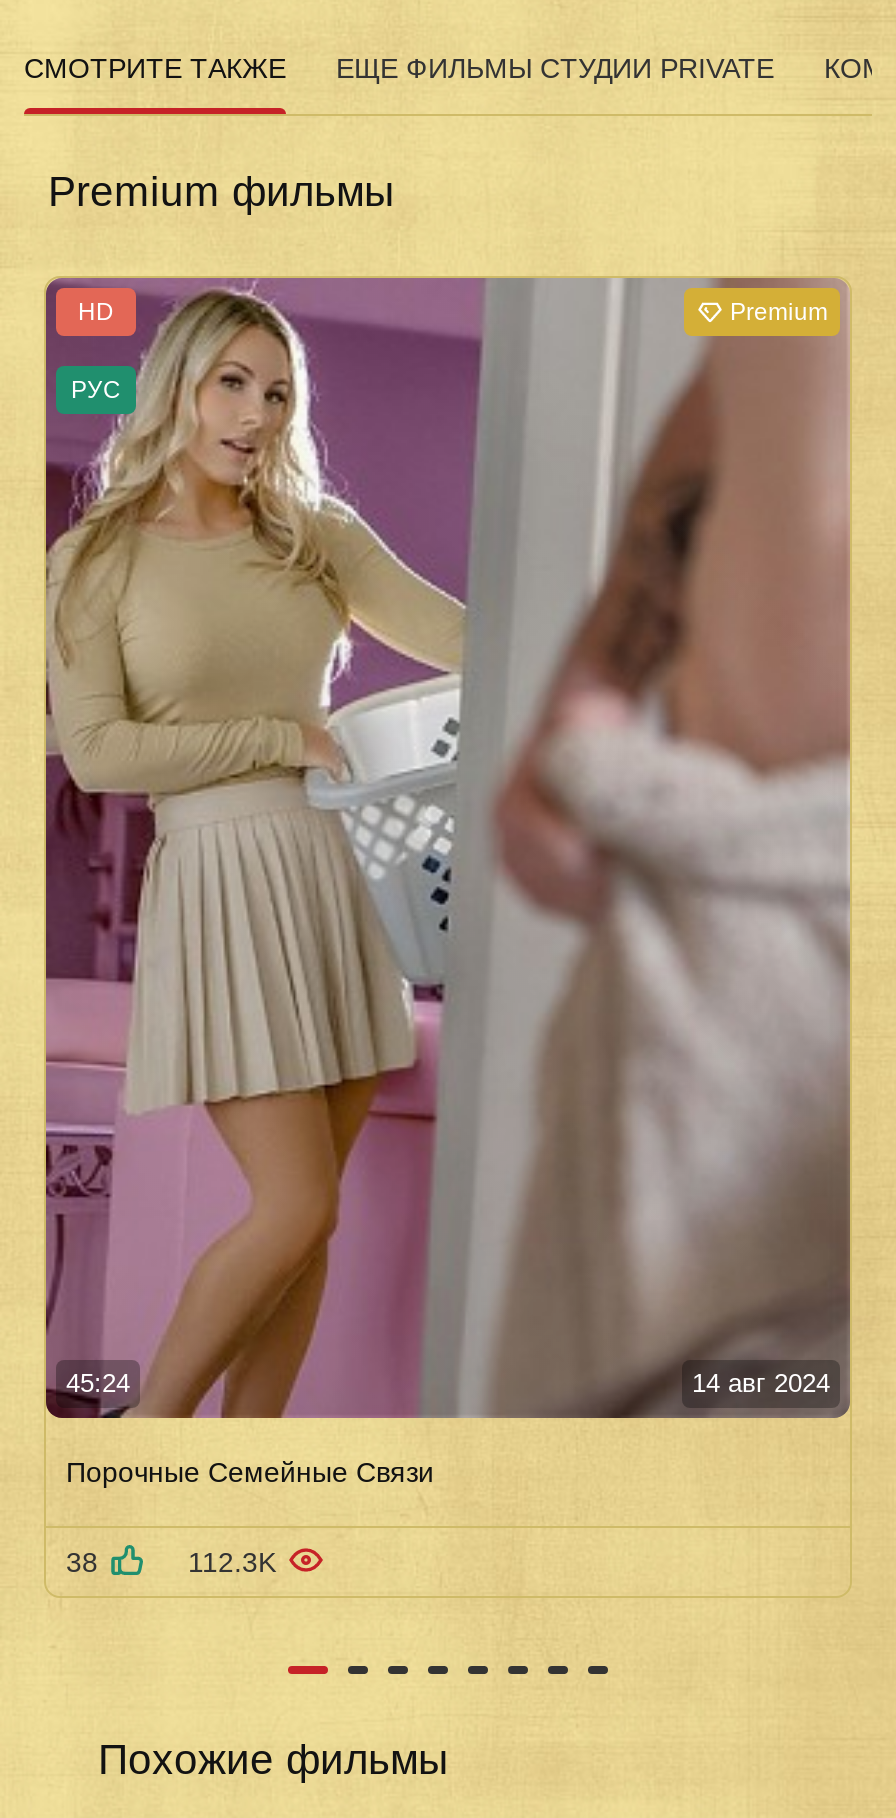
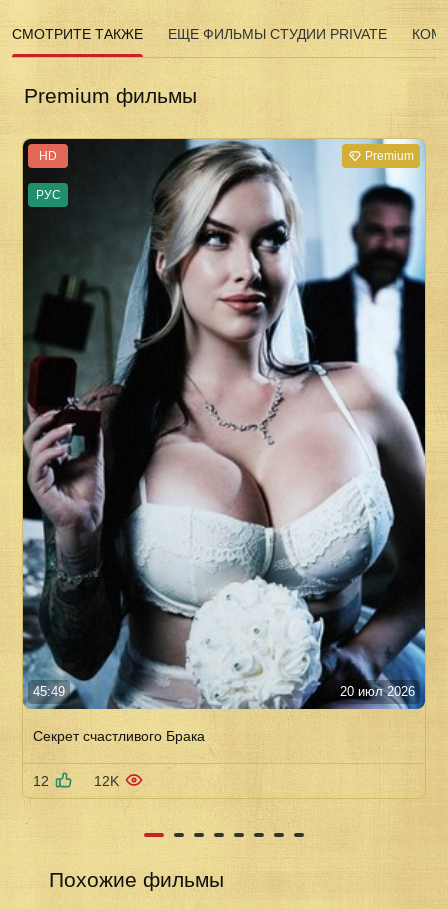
- [image]
- 45:24
- 14 авг 2024
+ [image]
+ 45:49
+ 20 июл 2026

- Порочные Семейные Связи
+ Секрет счастливого Брака

- 38
- 112.3K
+ 12
+ 12K
